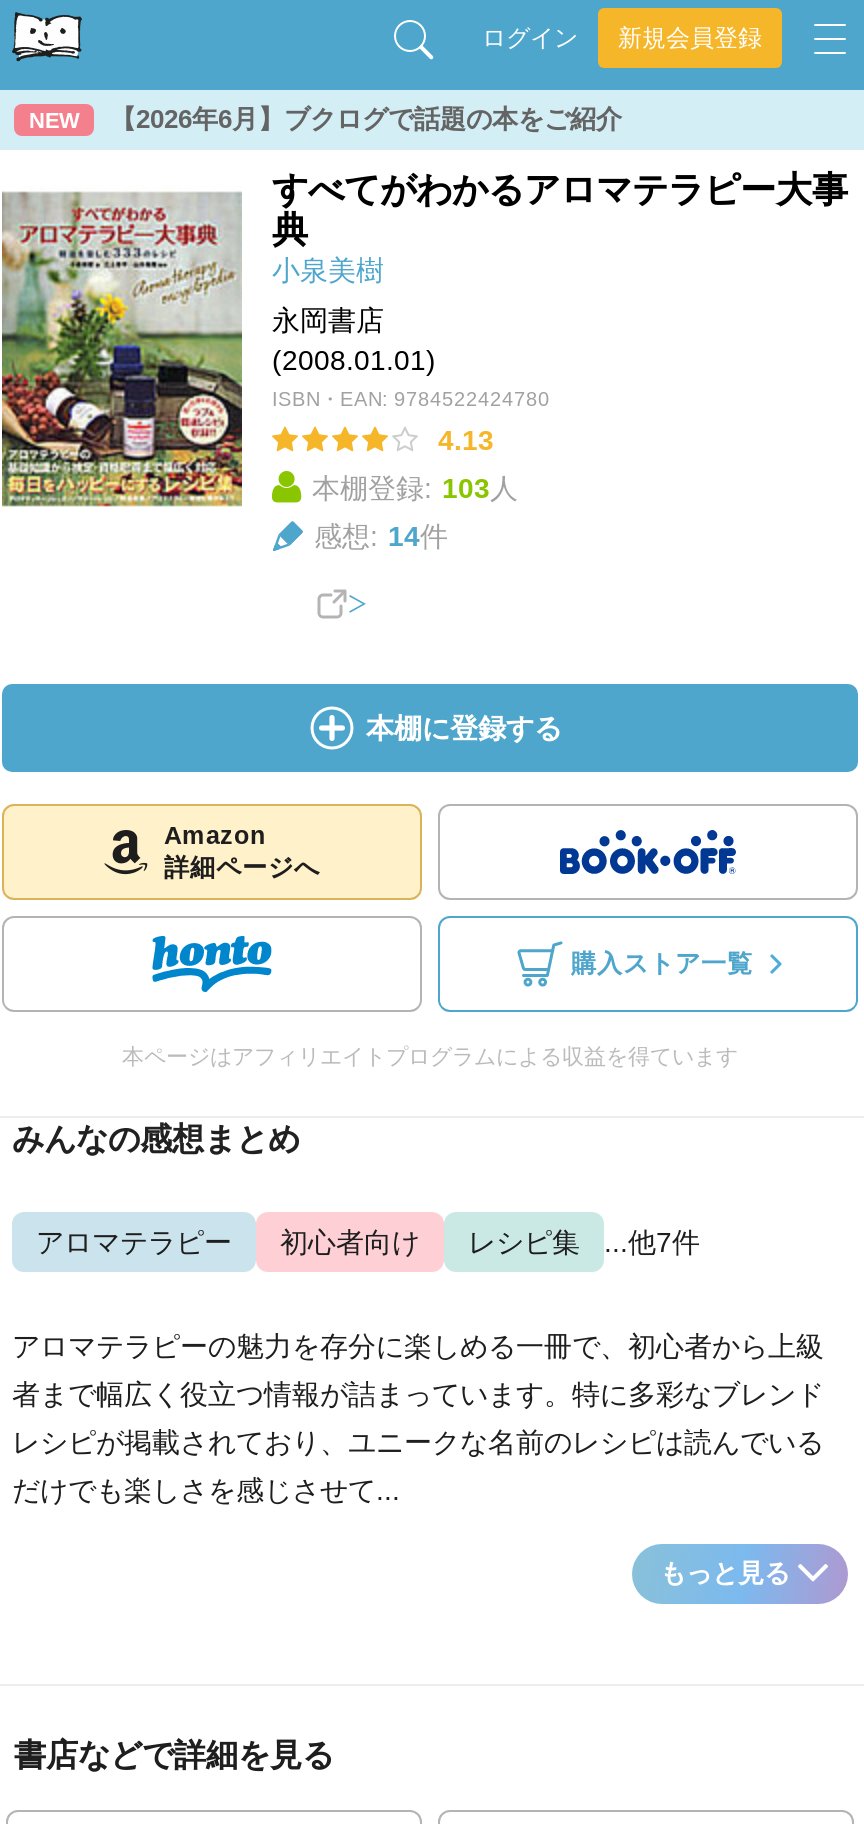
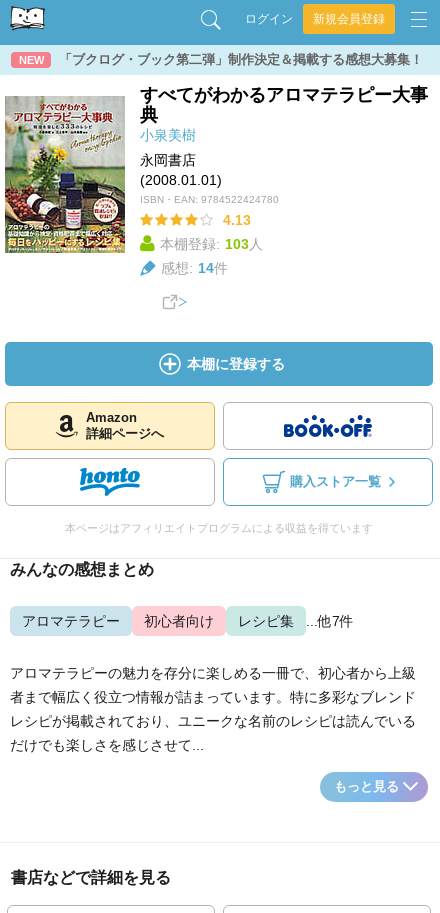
- 【2026年6月】ブクログで話題の本をご紹介
+ 「ブクログ・ブック第二弾」制作決定＆掲載する感想大募集！
